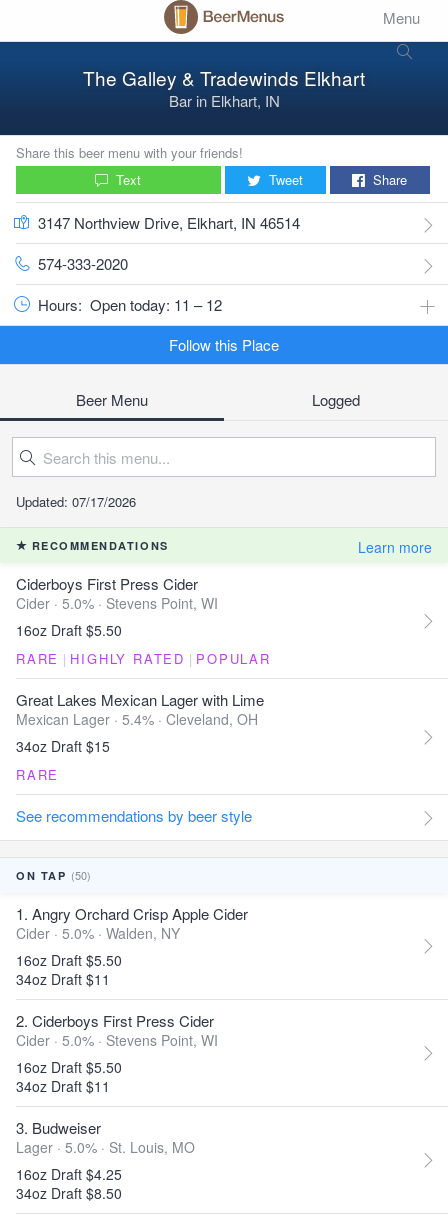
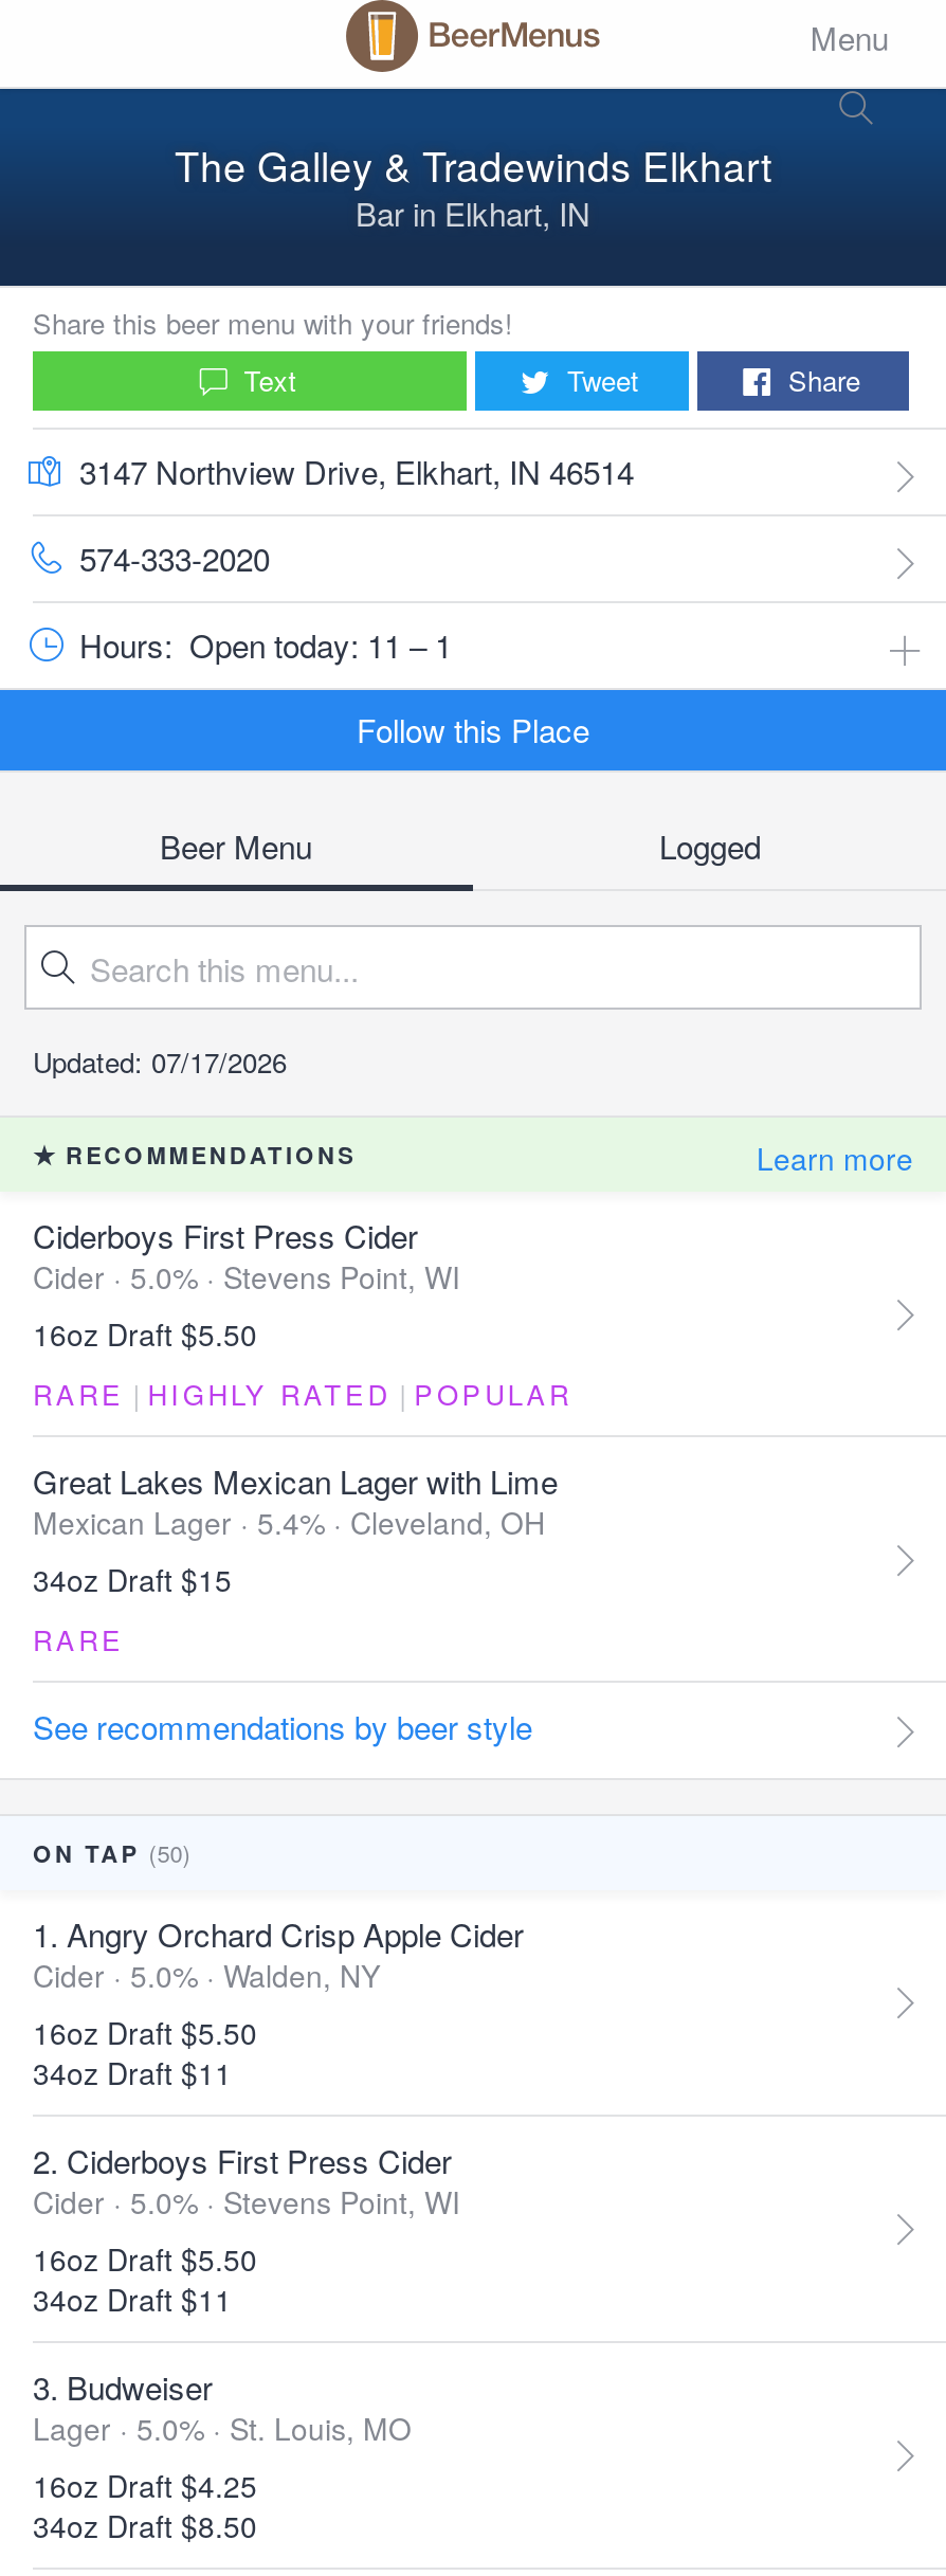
- Hours: Open today: 11 – 12
+ Hours: Open today: 11 – 1
